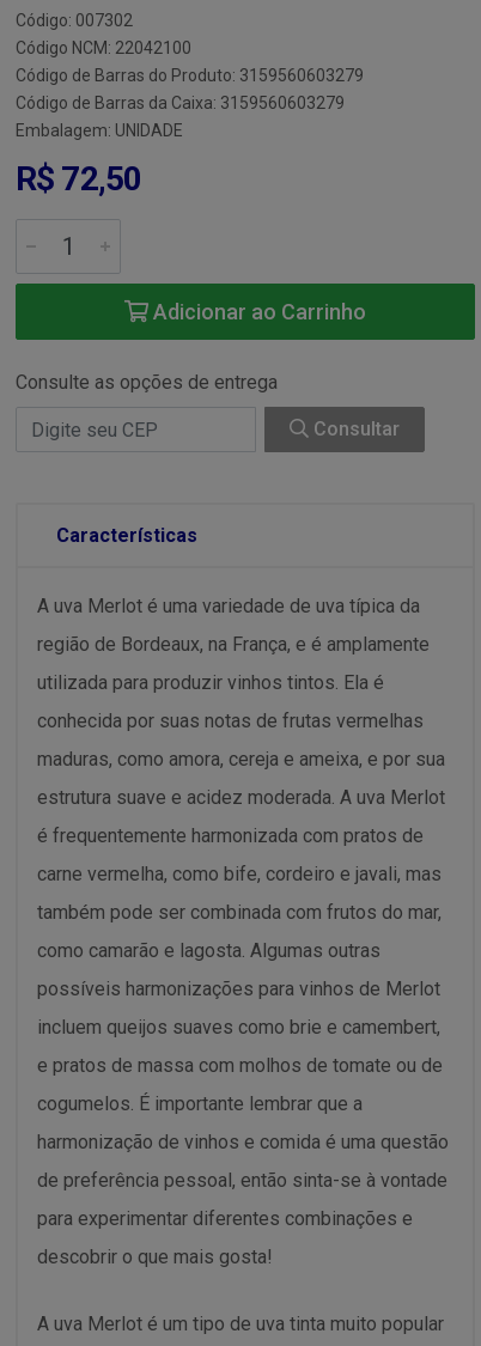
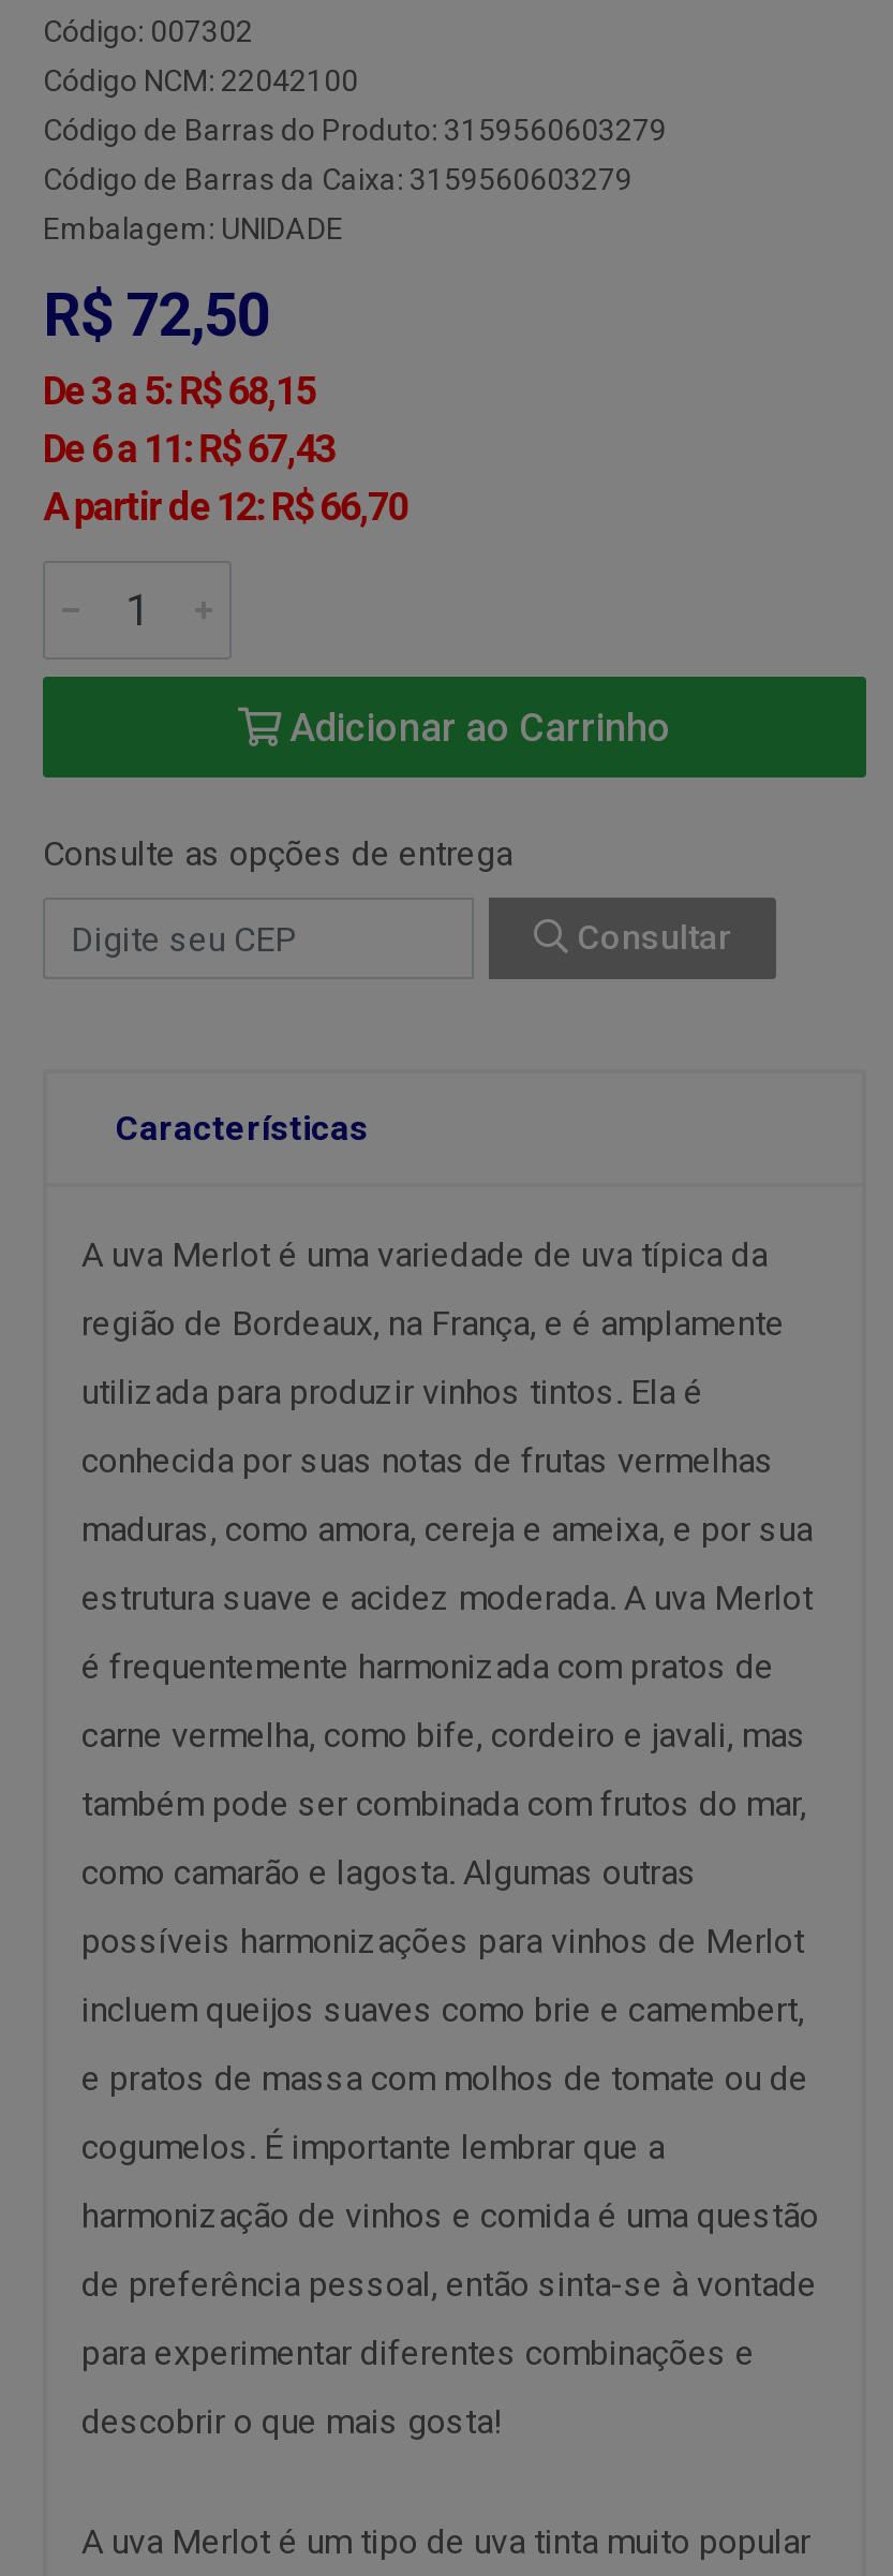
+ De 3 a 5: R$ 68,15
+ De 6 a 11: R$ 67,43
+ A partir de 12: R$ 66,70
